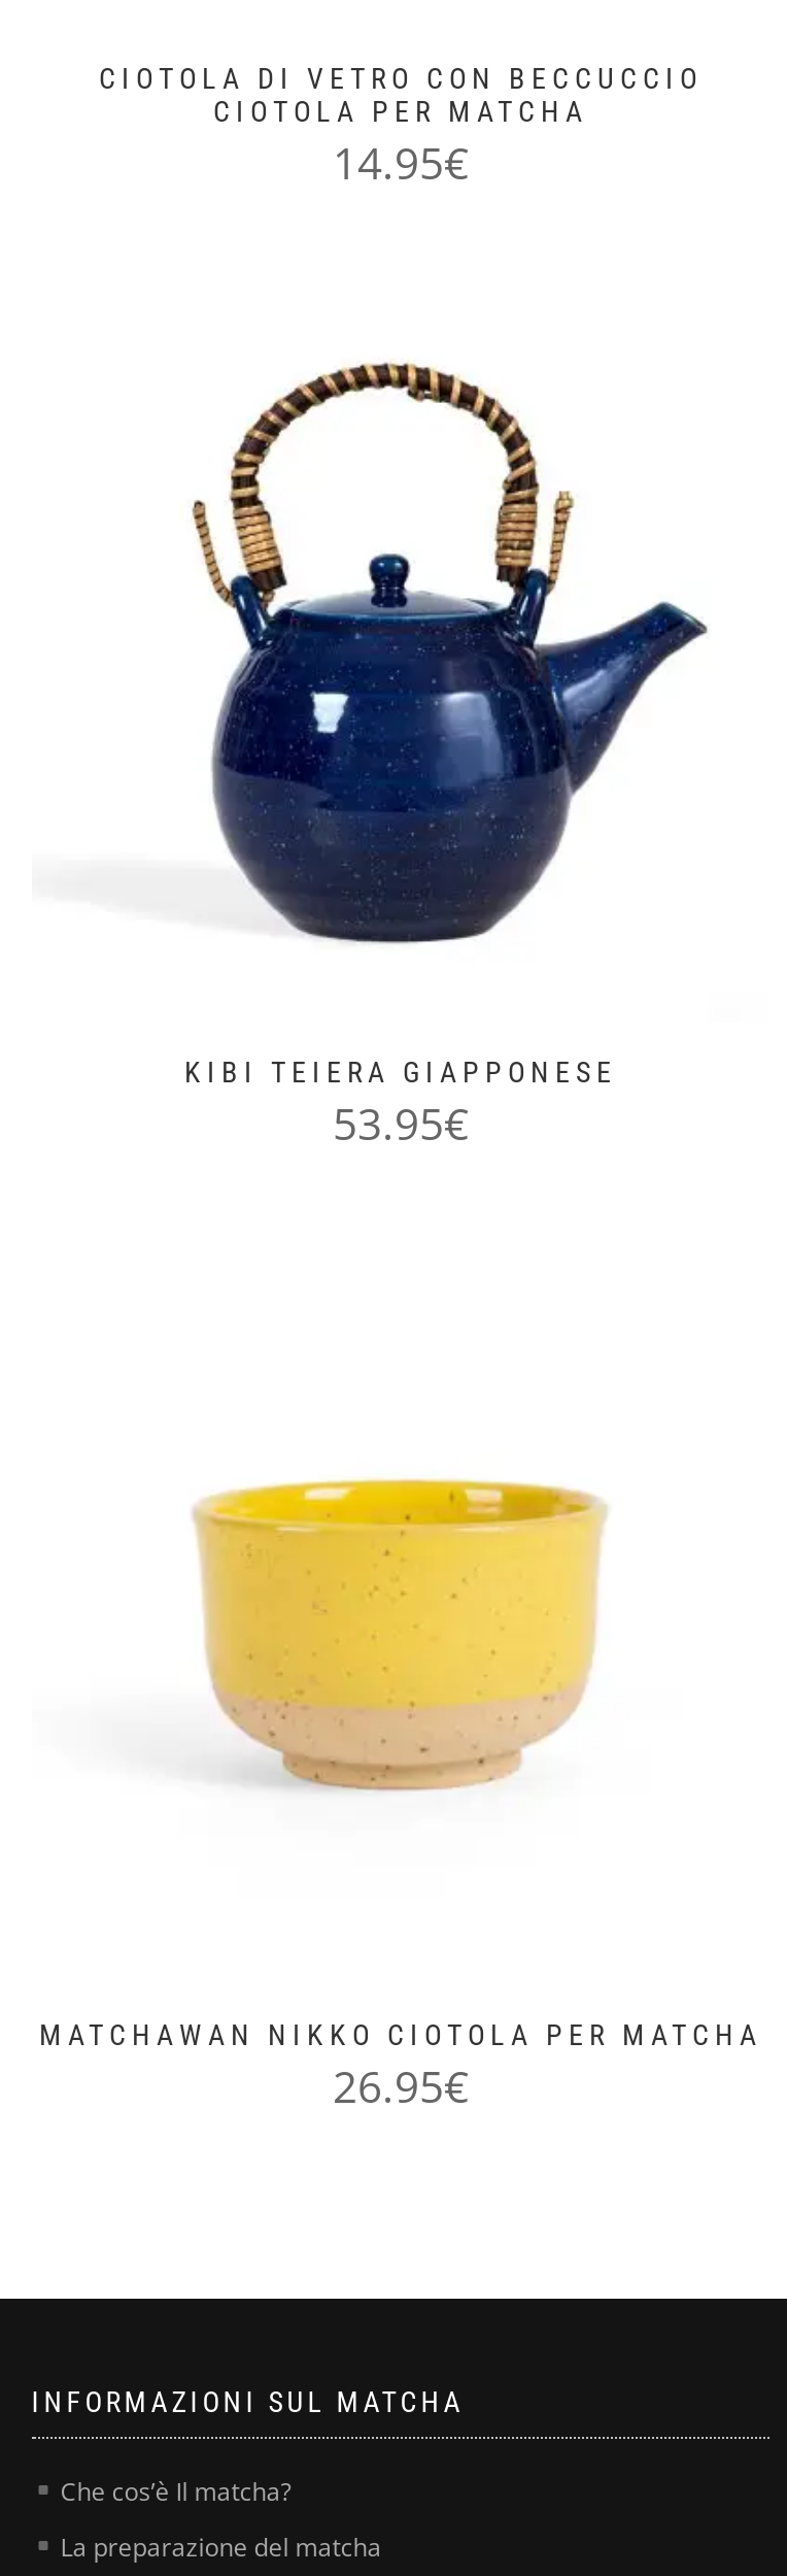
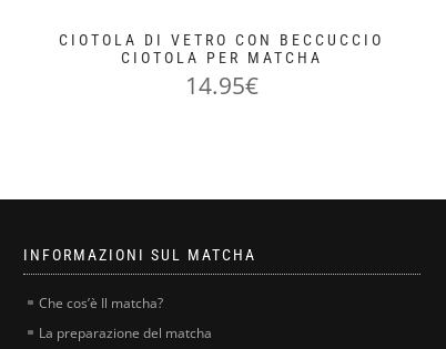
- [image]

- KIBI TEIERA GIAPPONESE
- 53.95€

- [image]

- MATCHAWAN NIKKO CIOTOLA PER MATCHA
- 26.95€
